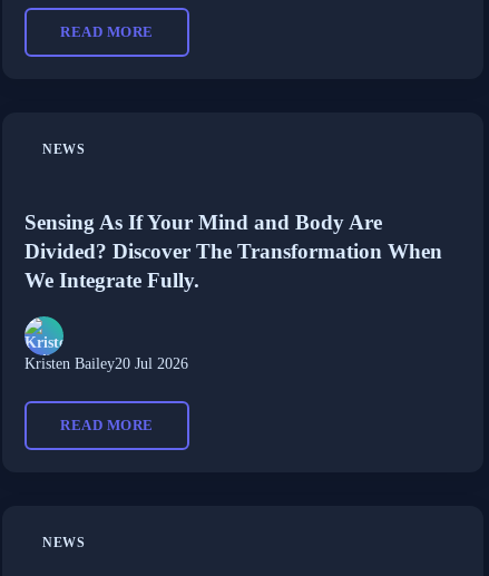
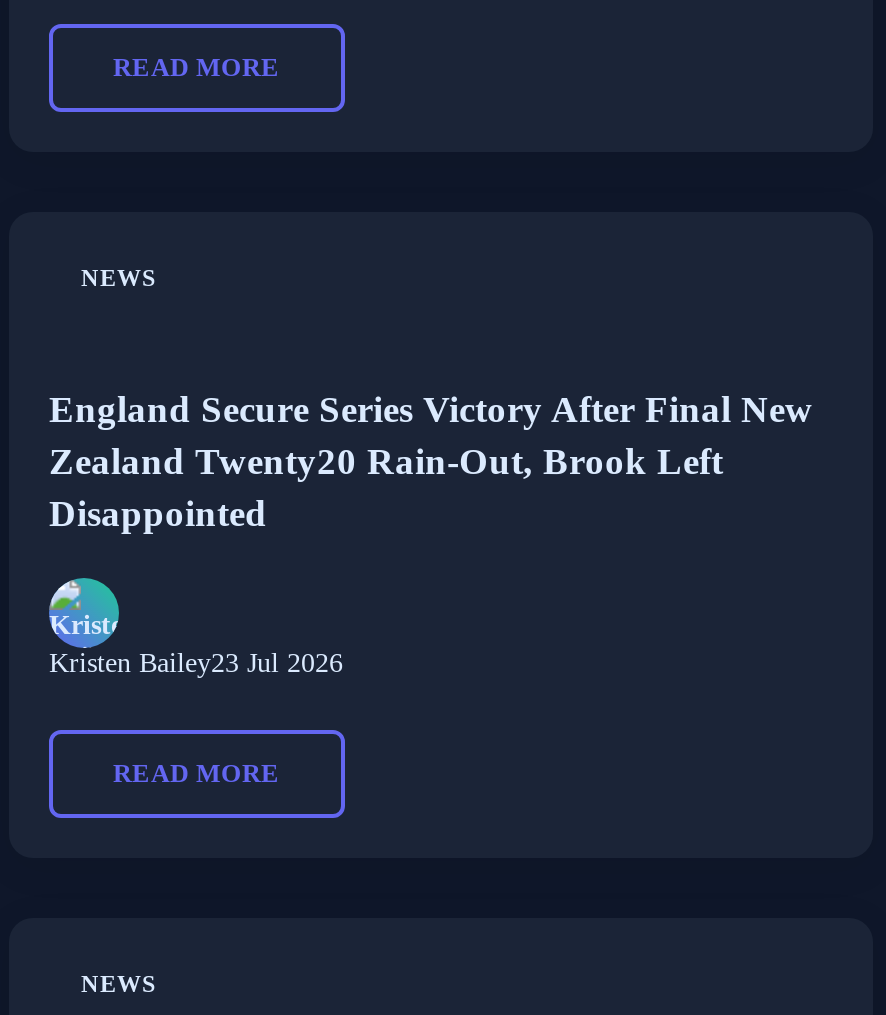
- Sensing As If Your Mind and Body Are
- Divided? Discover The Transformation When
- We Integrate Fully.
+ England Secure Series Victory After Final New
+ Zealand Twenty20 Rain-Out, Brook Left
+ Disappointed

- Kristen Bailey20 Jul 2026
+ Kristen Bailey23 Jul 2026
